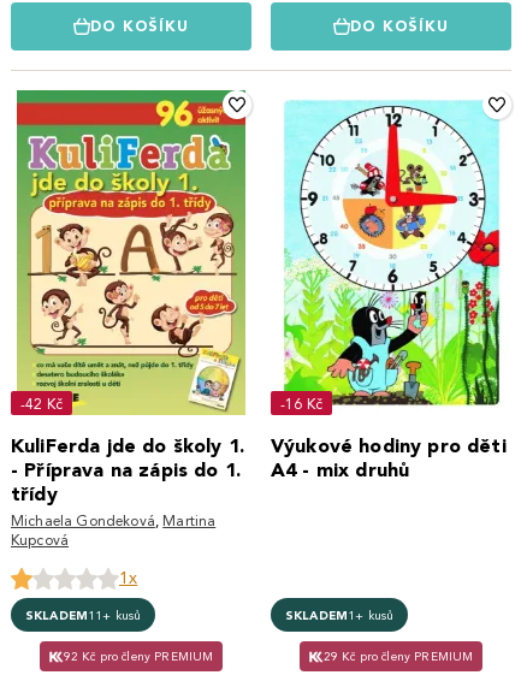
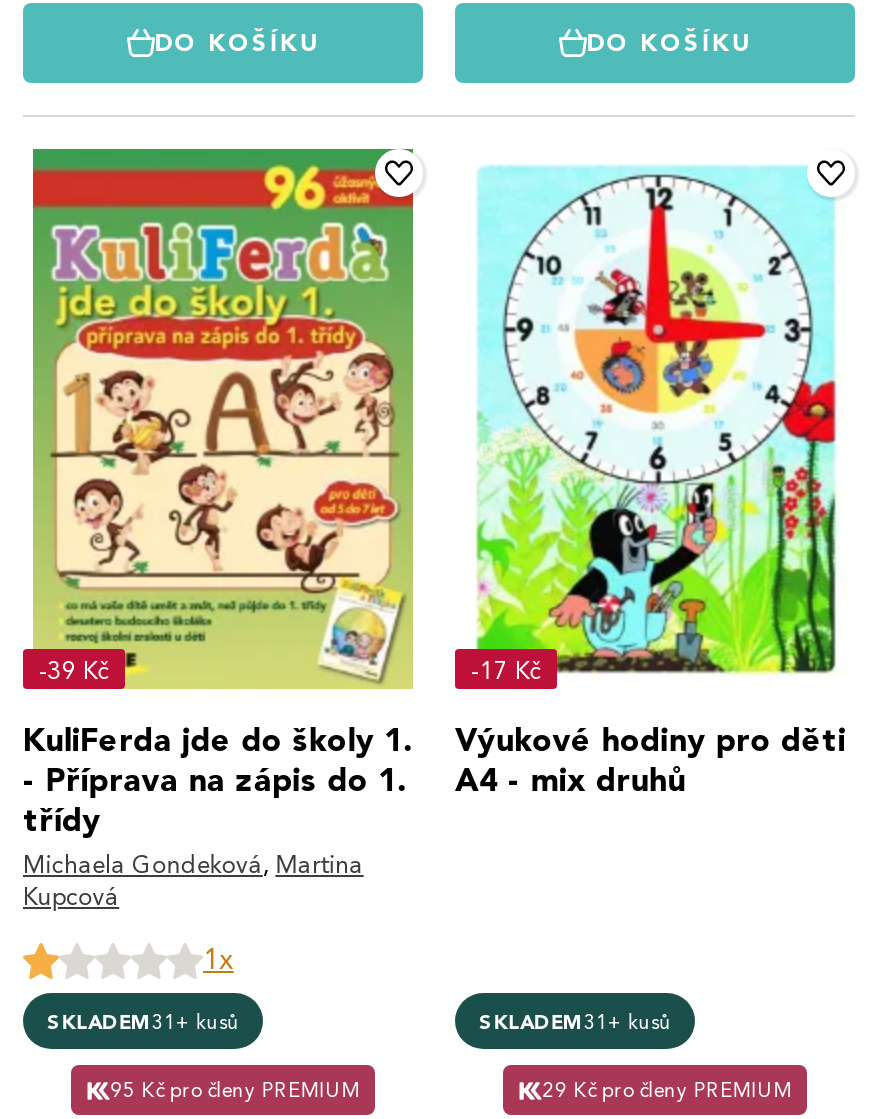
- -42 Kč
+ -39 Kč

- -16 Kč
+ -17 Kč

- SKLADEM 11+ kusů
+ SKLADEM 31+ kusů

- SKLADEM 1+ kusů
+ SKLADEM 31+ kusů

- 92 Kč pro členy PREMIUM
+ 95 Kč pro členy PREMIUM
